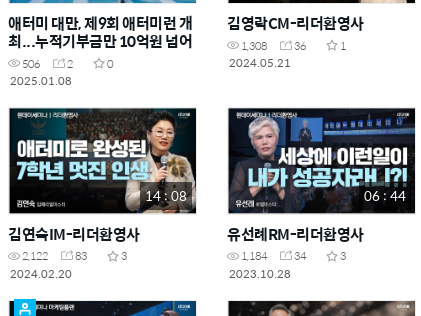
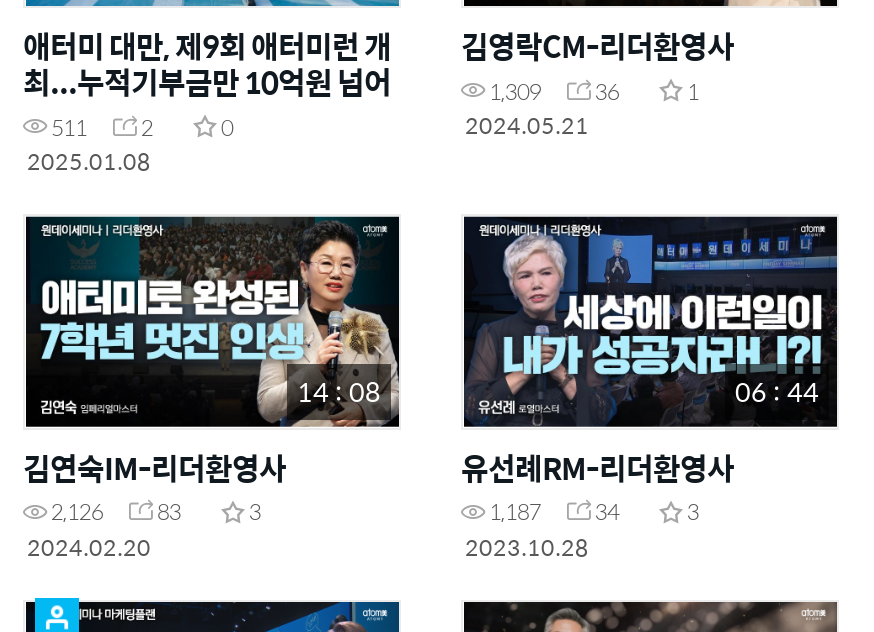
- 1,308 36 1
+ 1,309 36 1

- 506 2 0
+ 511 2 0

- 2,122 83 3
+ 2,126 83 3

- 1,184 34 3
+ 1,187 34 3
